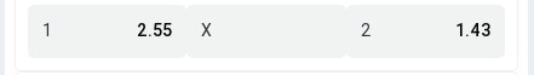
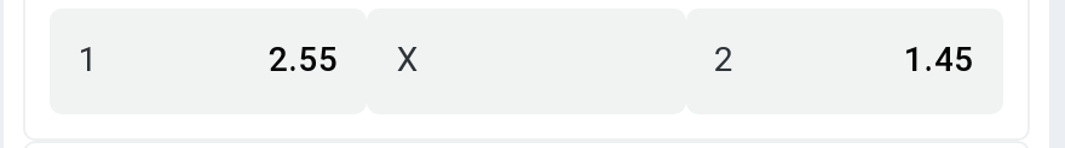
- 1.43
+ 1.45
